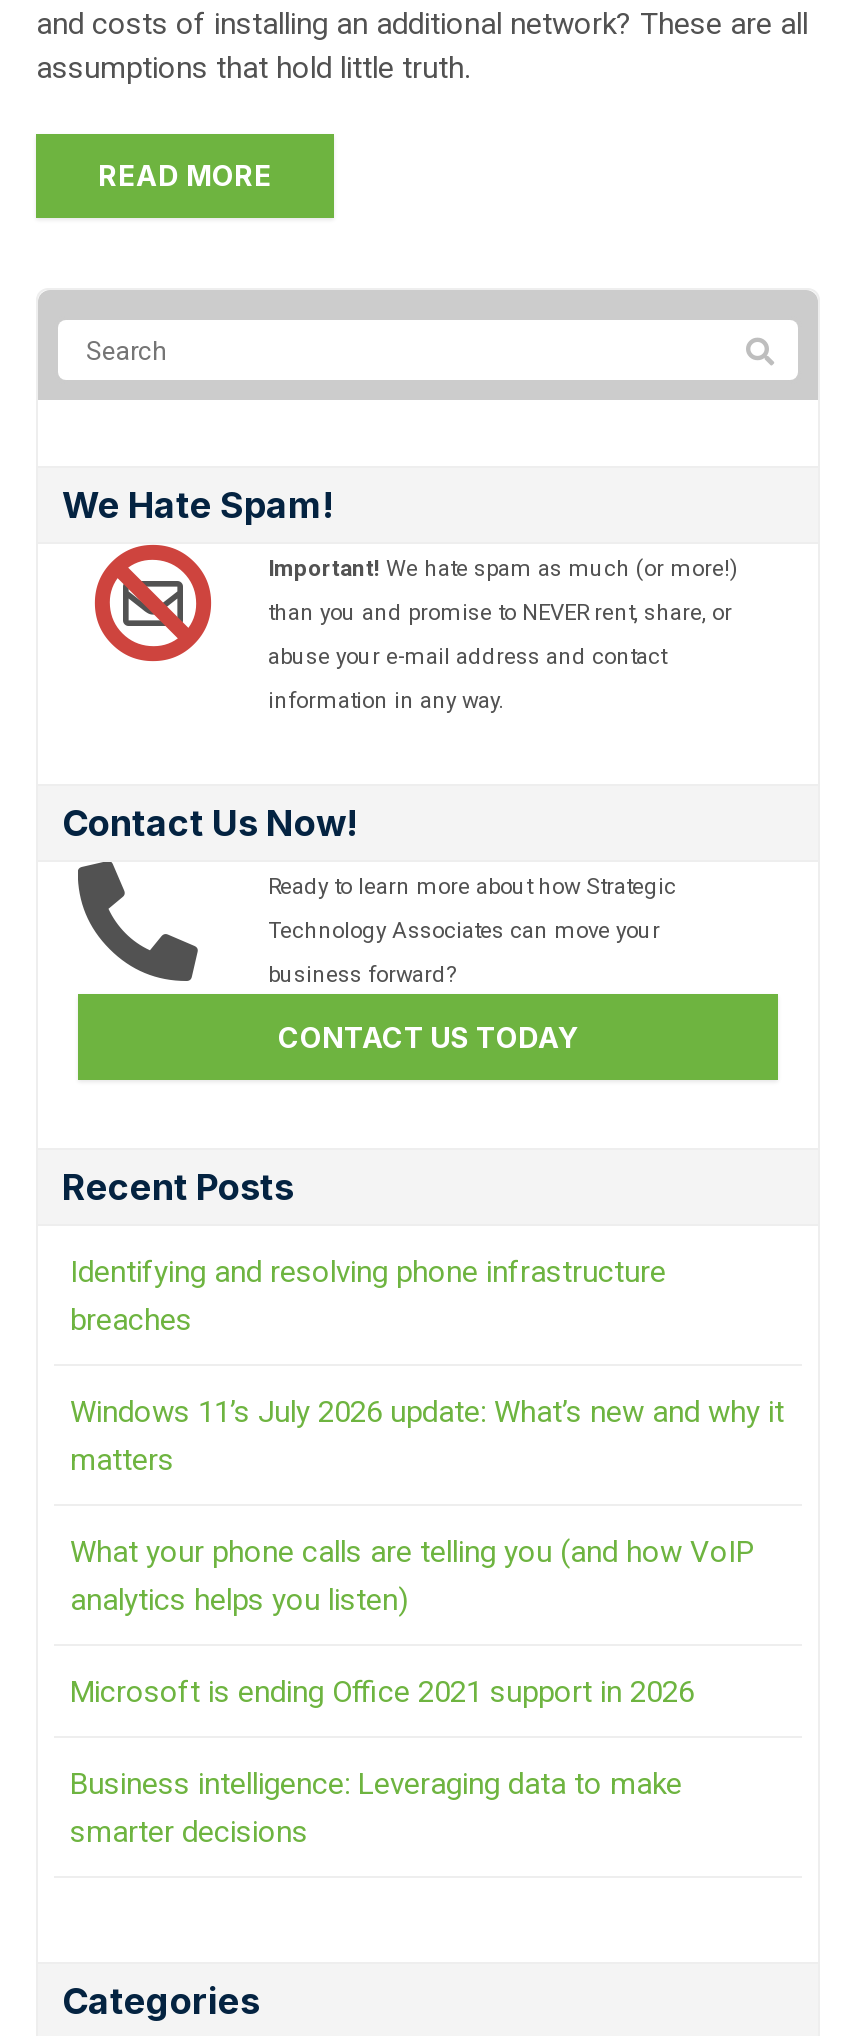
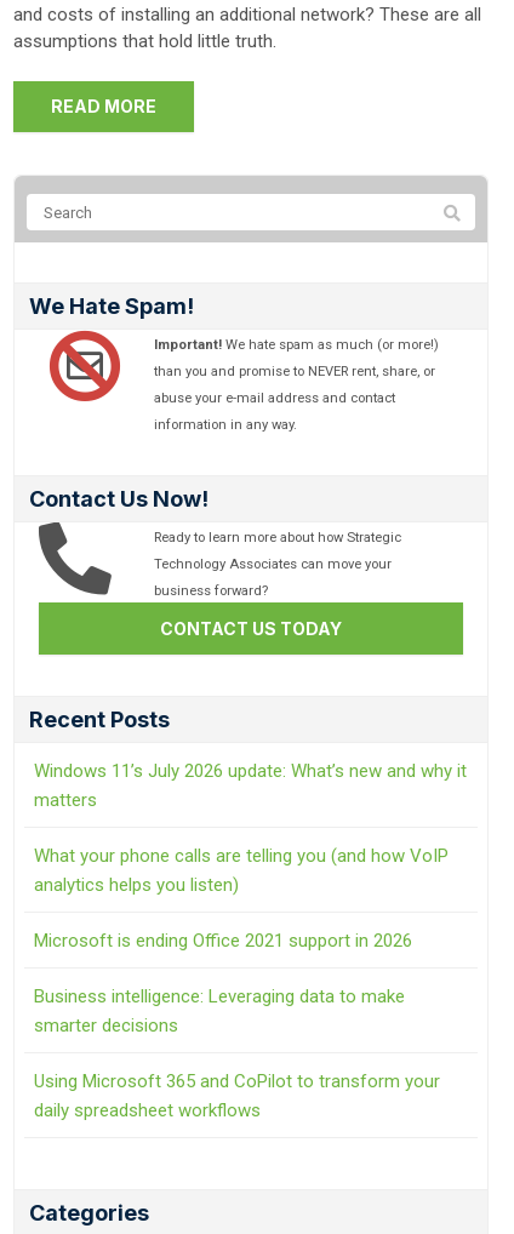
- Identifying and resolving phone infrastructure
- breaches

moved up: Windows 11’s July 2026 update: What’s new and why it | matters | What your phone calls are telling you (and how VoIP | analytics helps you listen) | Microsoft is ending Office 2021 support in 2026 | Business intelligence: Leveraging data to make | smarter decisions

+ Using Microsoft 365 and CoPilot to transform your
+ daily spreadsheet workflows
